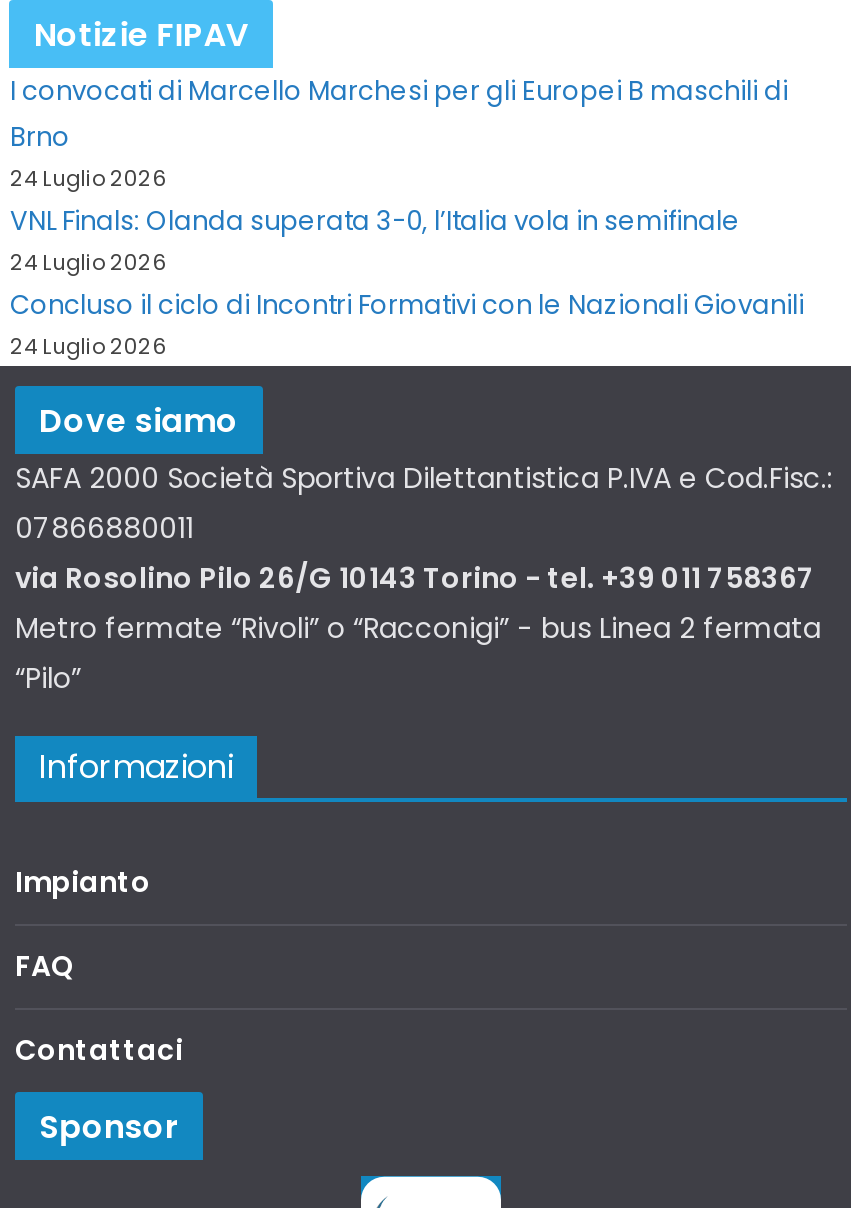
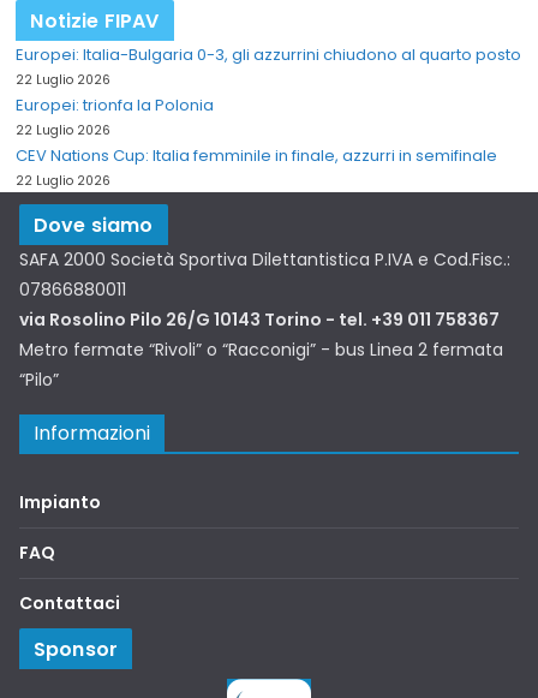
- I convocati di Marcello Marchesi per gli Europei B maschili di
- Brno
- 24 Luglio 2026
- VNL Finals: Olanda superata 3-0, l’Italia vola in semifinale
- 24 Luglio 2026
- Concluso il ciclo di Incontri Formativi con le Nazionali Giovanili
- 24 Luglio 2026
+ Europei: Italia-Bulgaria 0-3, gli azzurrini chiudono al quarto posto
+ 22 Luglio 2026
+ Europei: trionfa la Polonia
+ 22 Luglio 2026
+ CEV Nations Cup: Italia femminile in finale, azzurri in semifinale
+ 22 Luglio 2026
